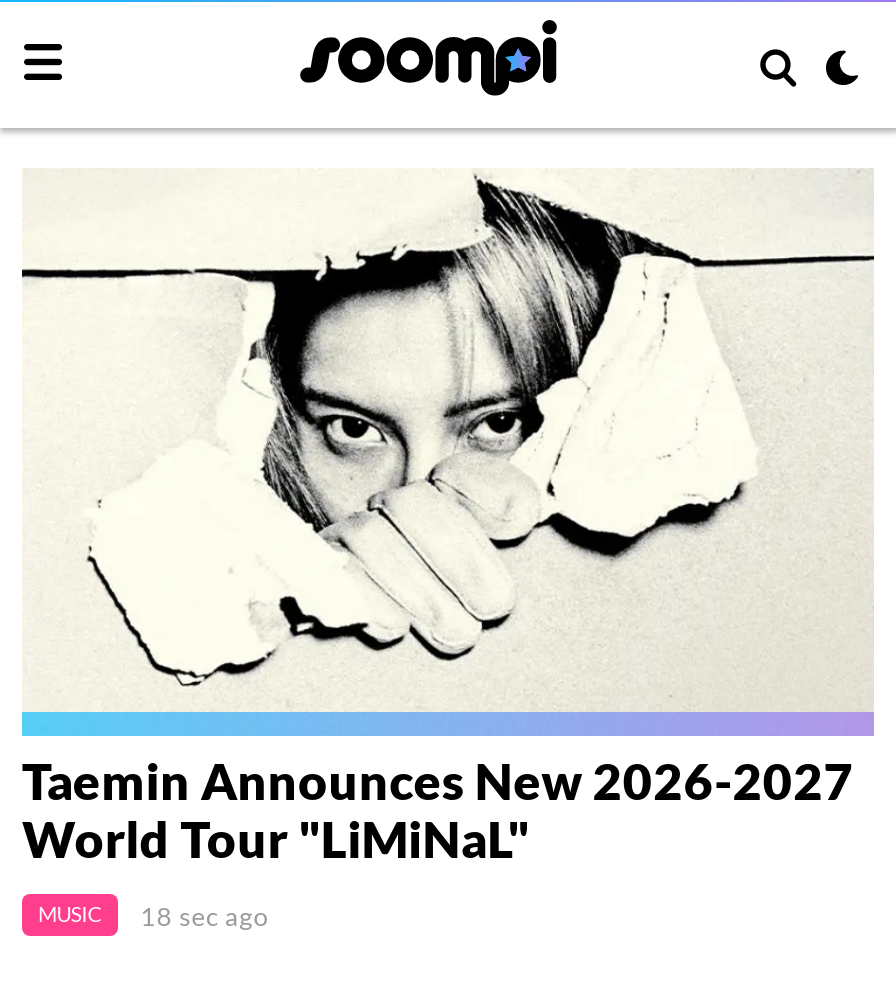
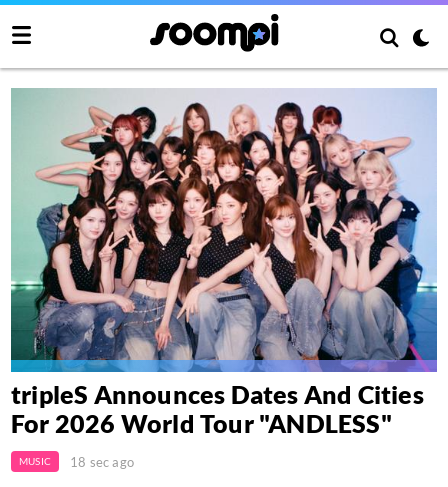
- [image]
- Taemin Announces New 2026-2027
- World Tour "LiMiNaL"
+ [image]
+ tripleS Announces Dates And Cities
+ For 2026 World Tour "ANDLESS"
